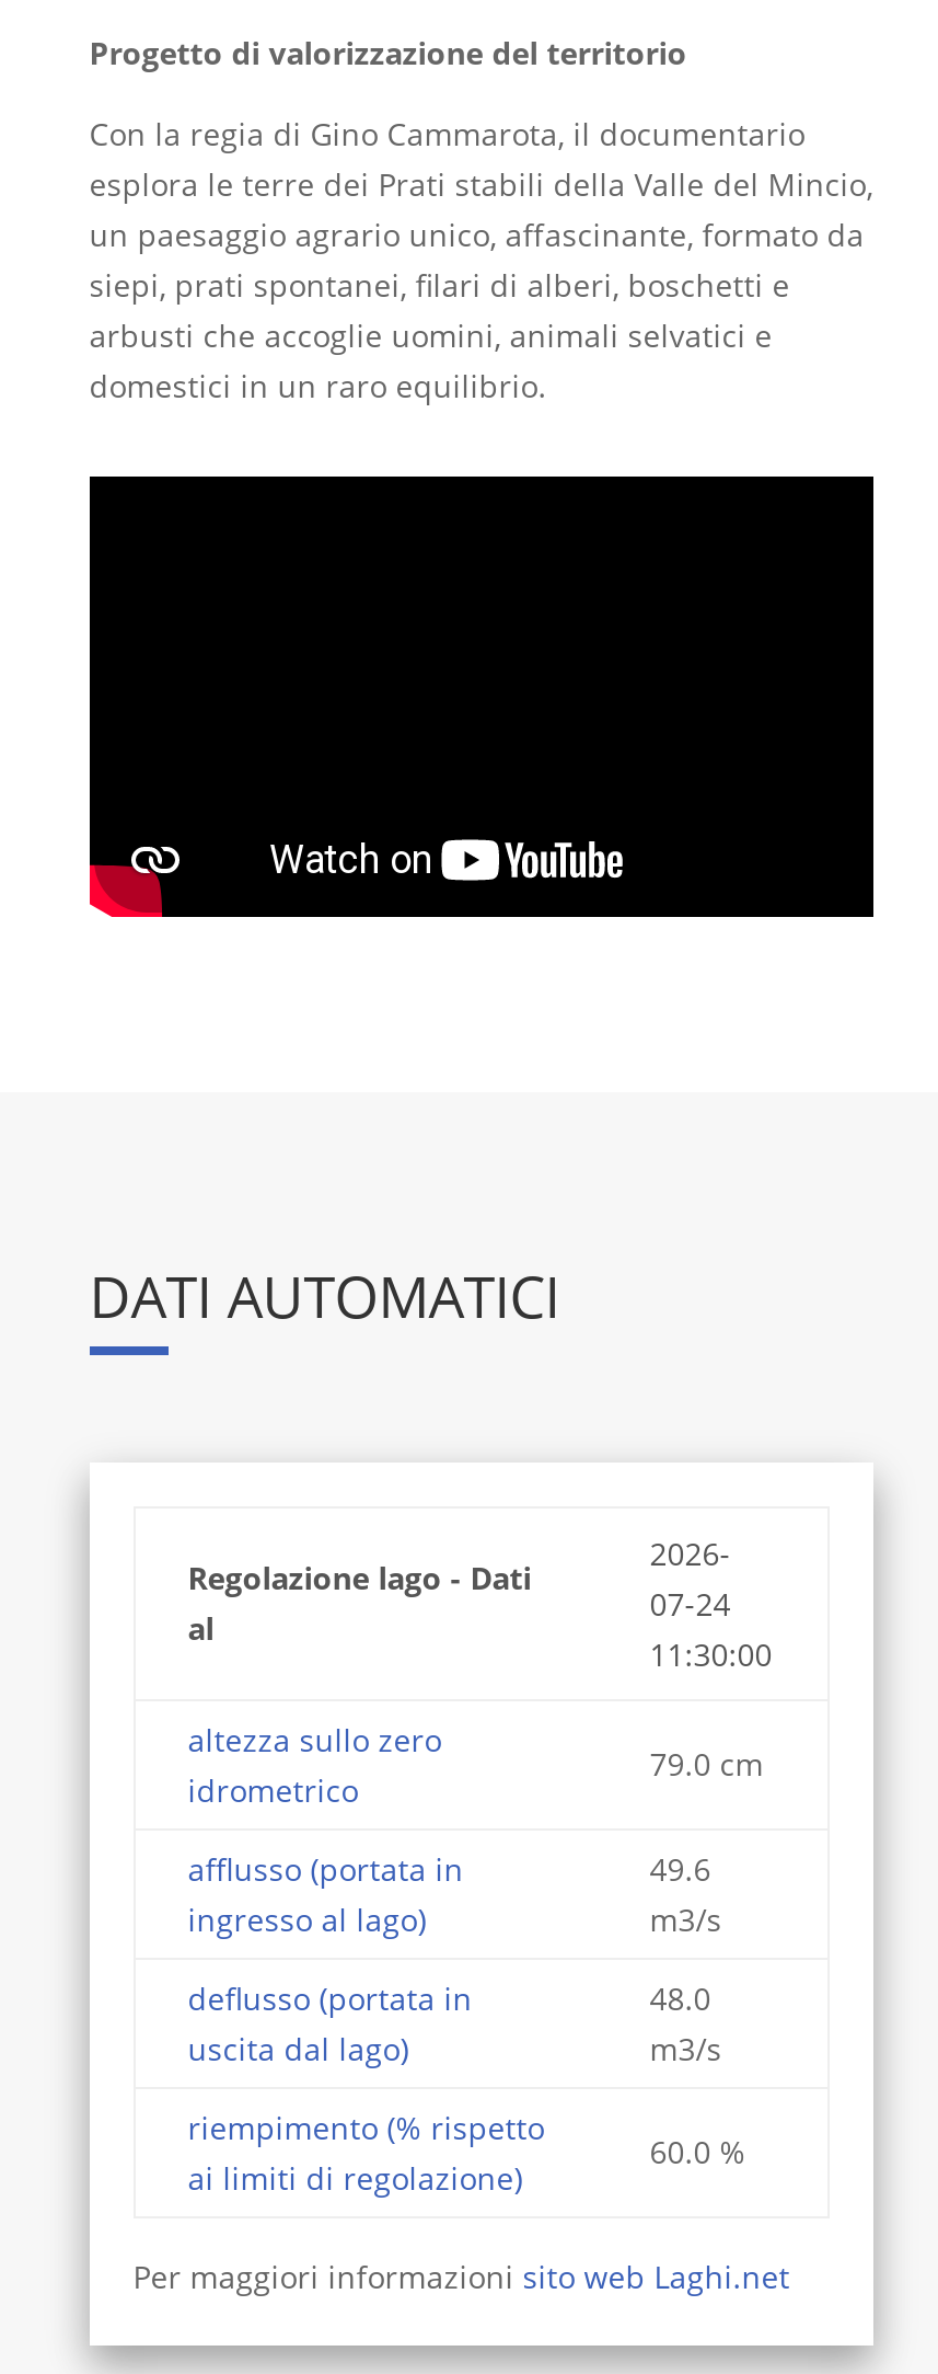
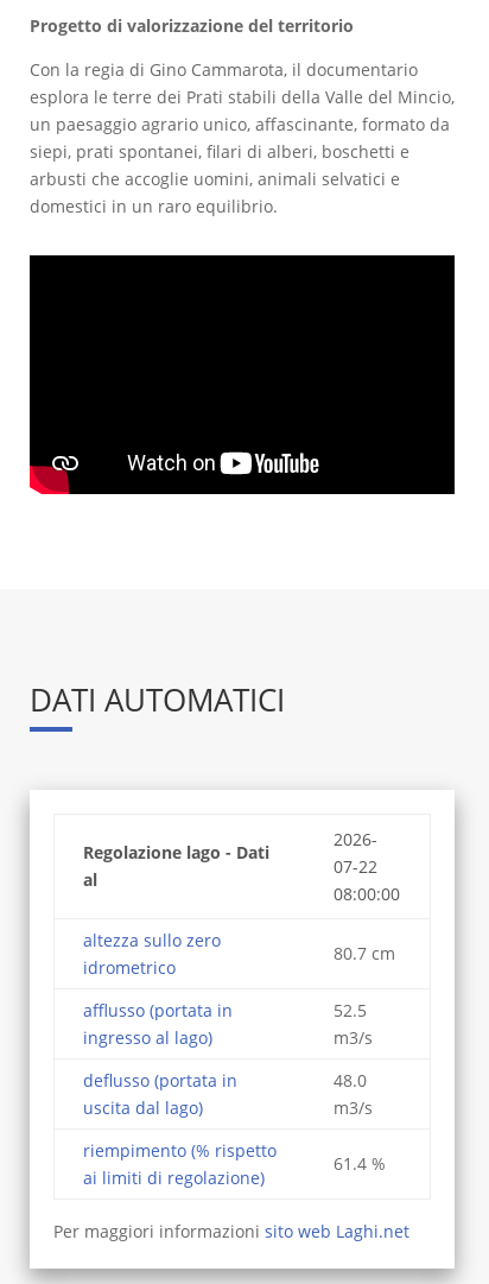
- 07-24
+ 07-22

- 11:30:00
+ 08:00:00

- 79.0 cm
+ 80.7 cm

- 49.6
+ 52.5

- 60.0 %
+ 61.4 %
